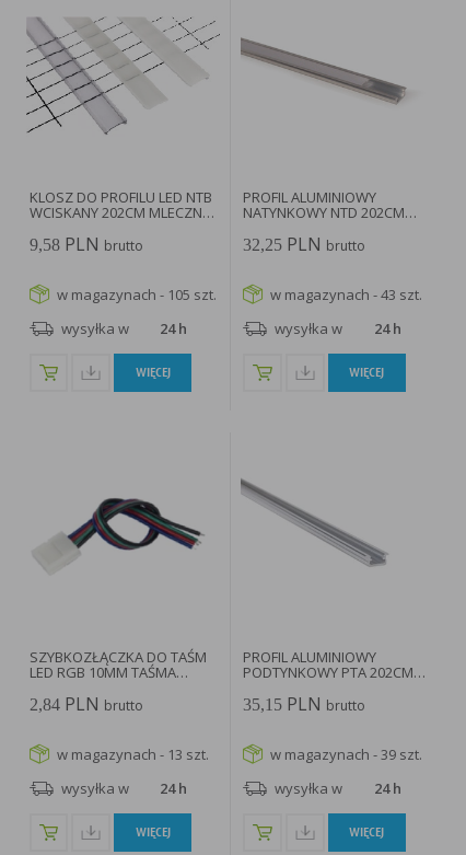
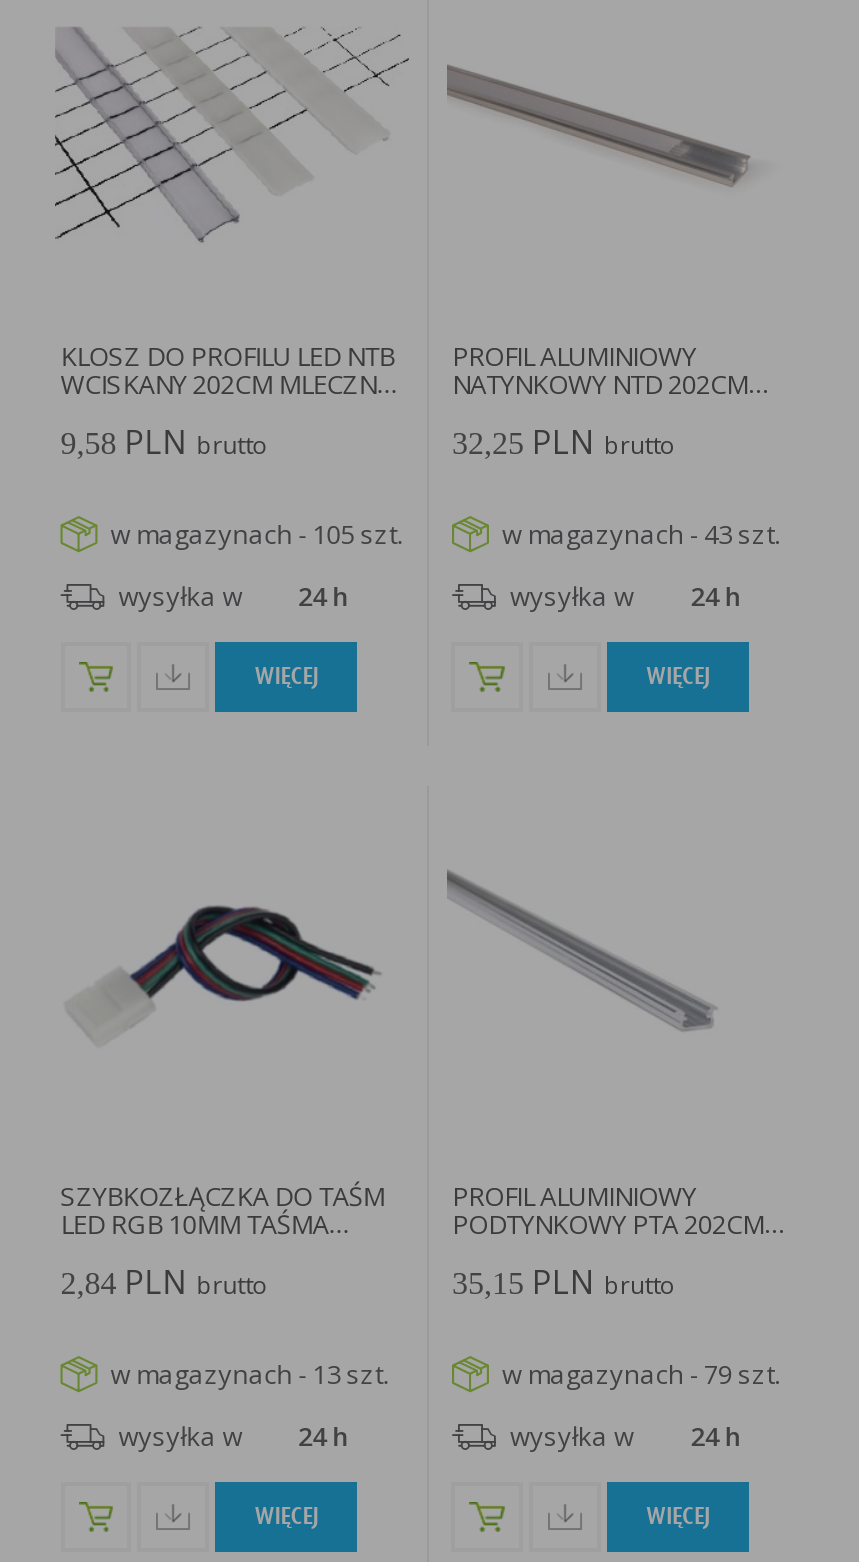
- w magazynach - 39 szt.
+ w magazynach - 79 szt.
